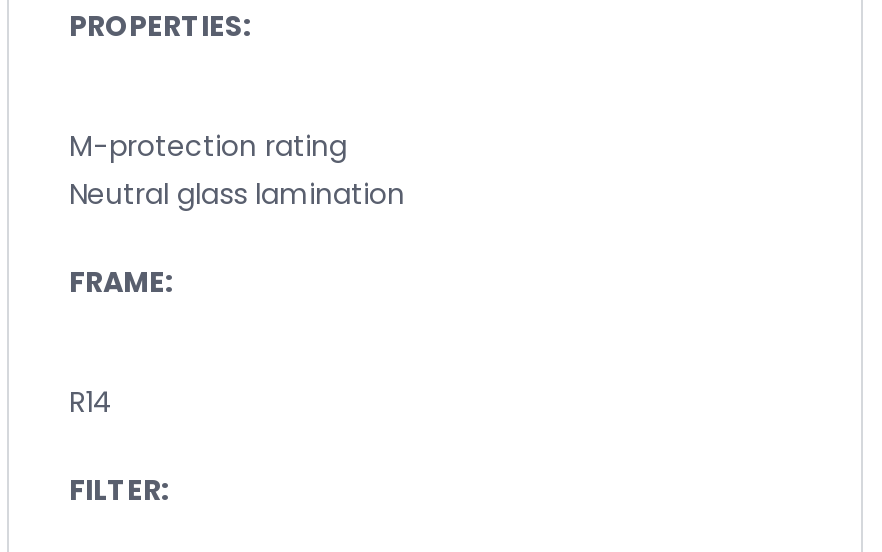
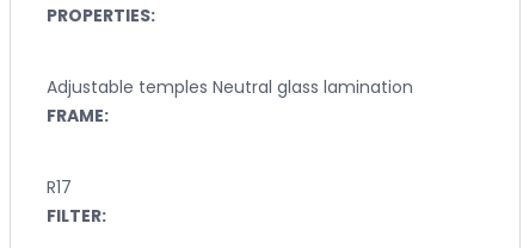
- M-protection rating
- Neutral glass lamination
+ Adjustable temples Neutral glass lamination

- R14
+ R17
